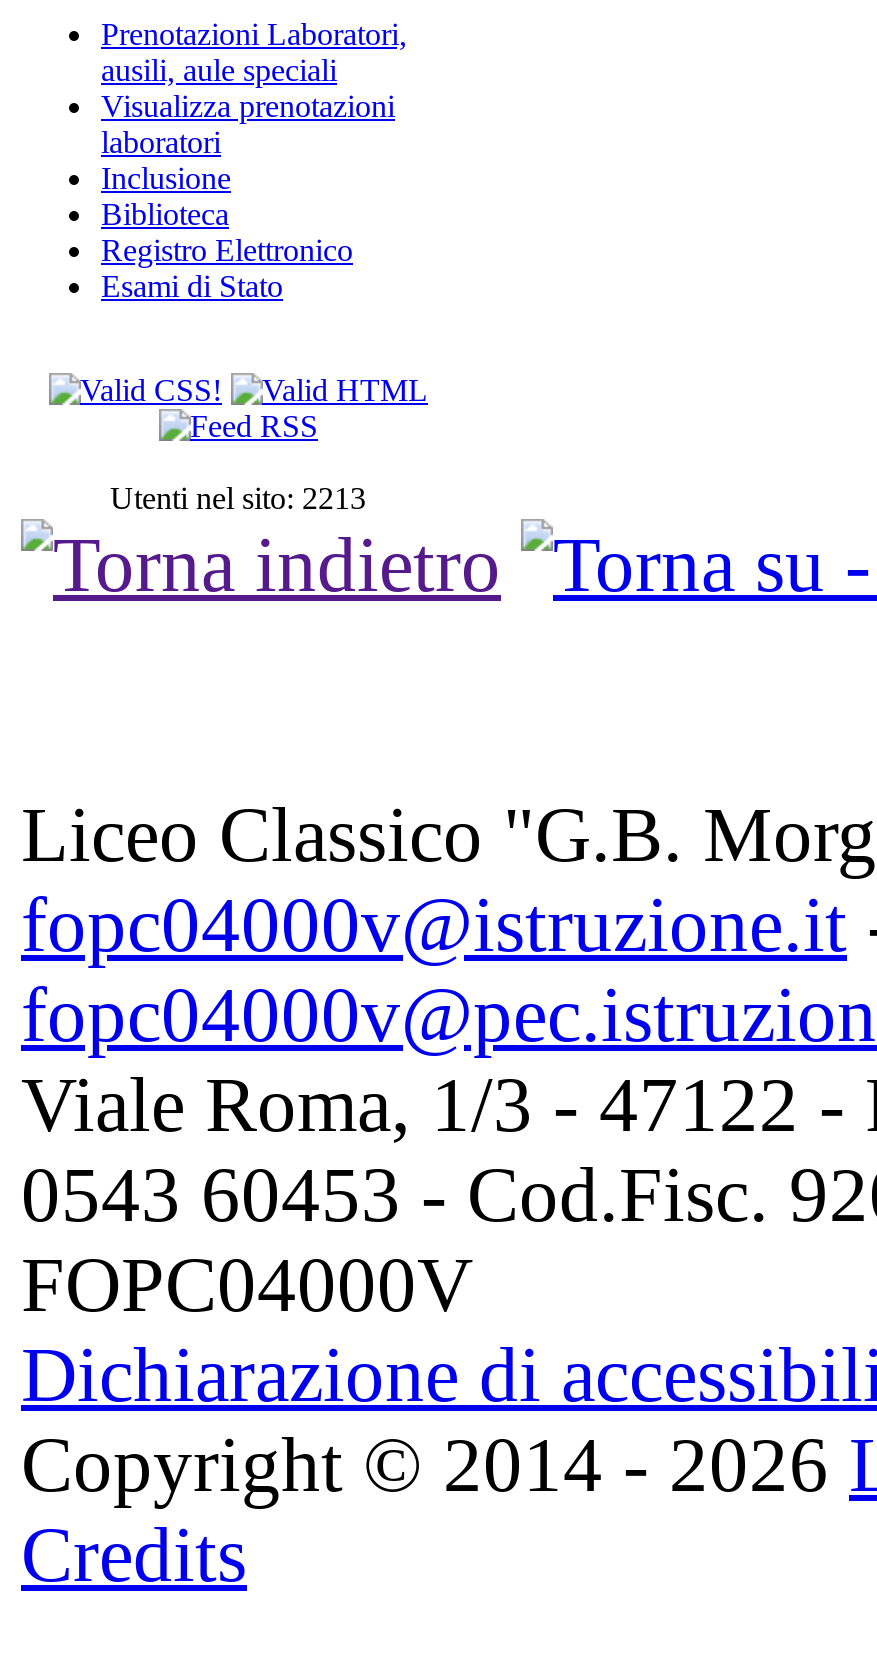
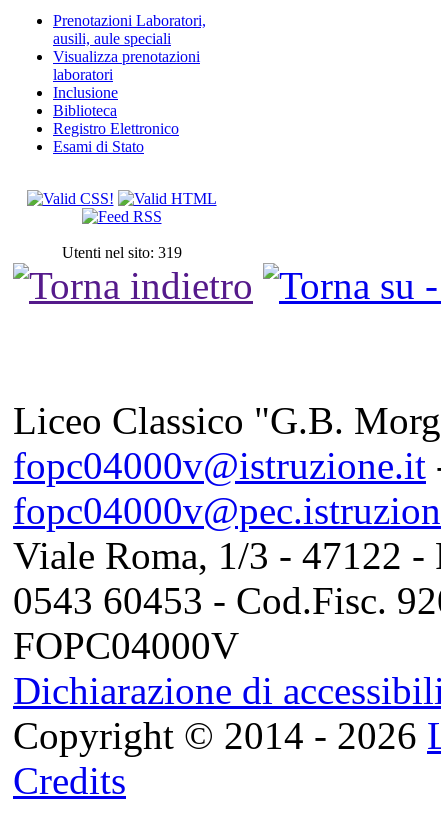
- Utenti nel sito: 2213
+ Utenti nel sito: 319
